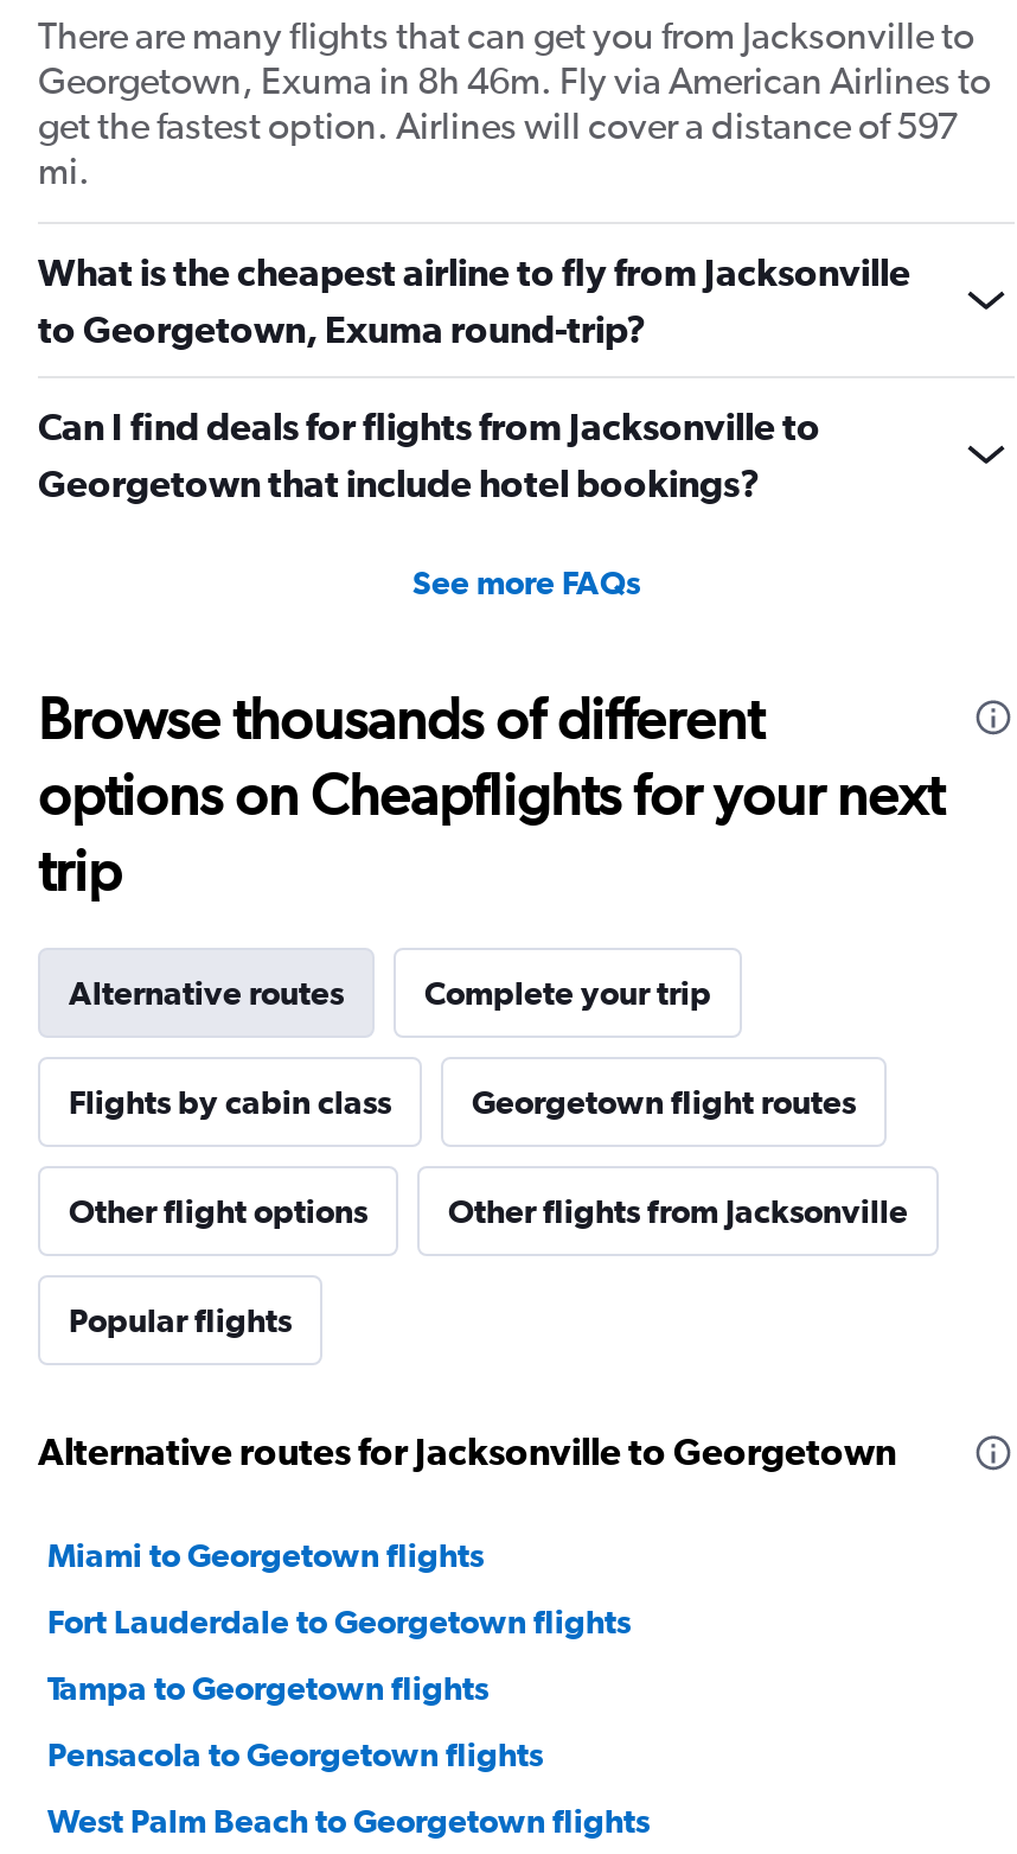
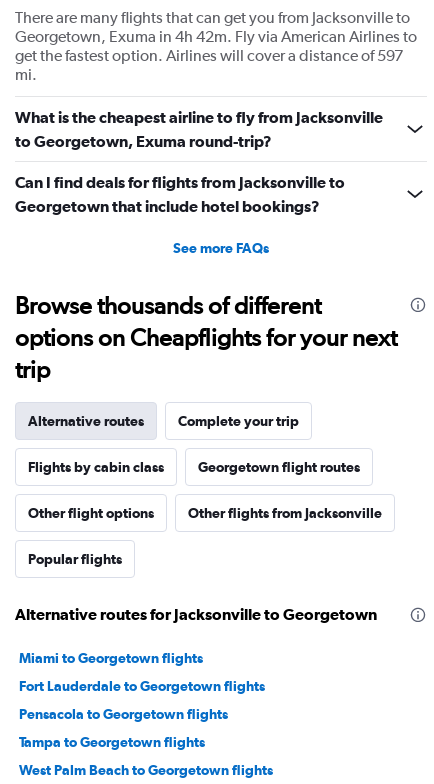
- Georgetown, Exuma in 8h 46m. Fly via American Airlines to
+ Georgetown, Exuma in 4h 42m. Fly via American Airlines to

moved down: Tampa to Georgetown flights

moved up: Pensacola to Georgetown flights
